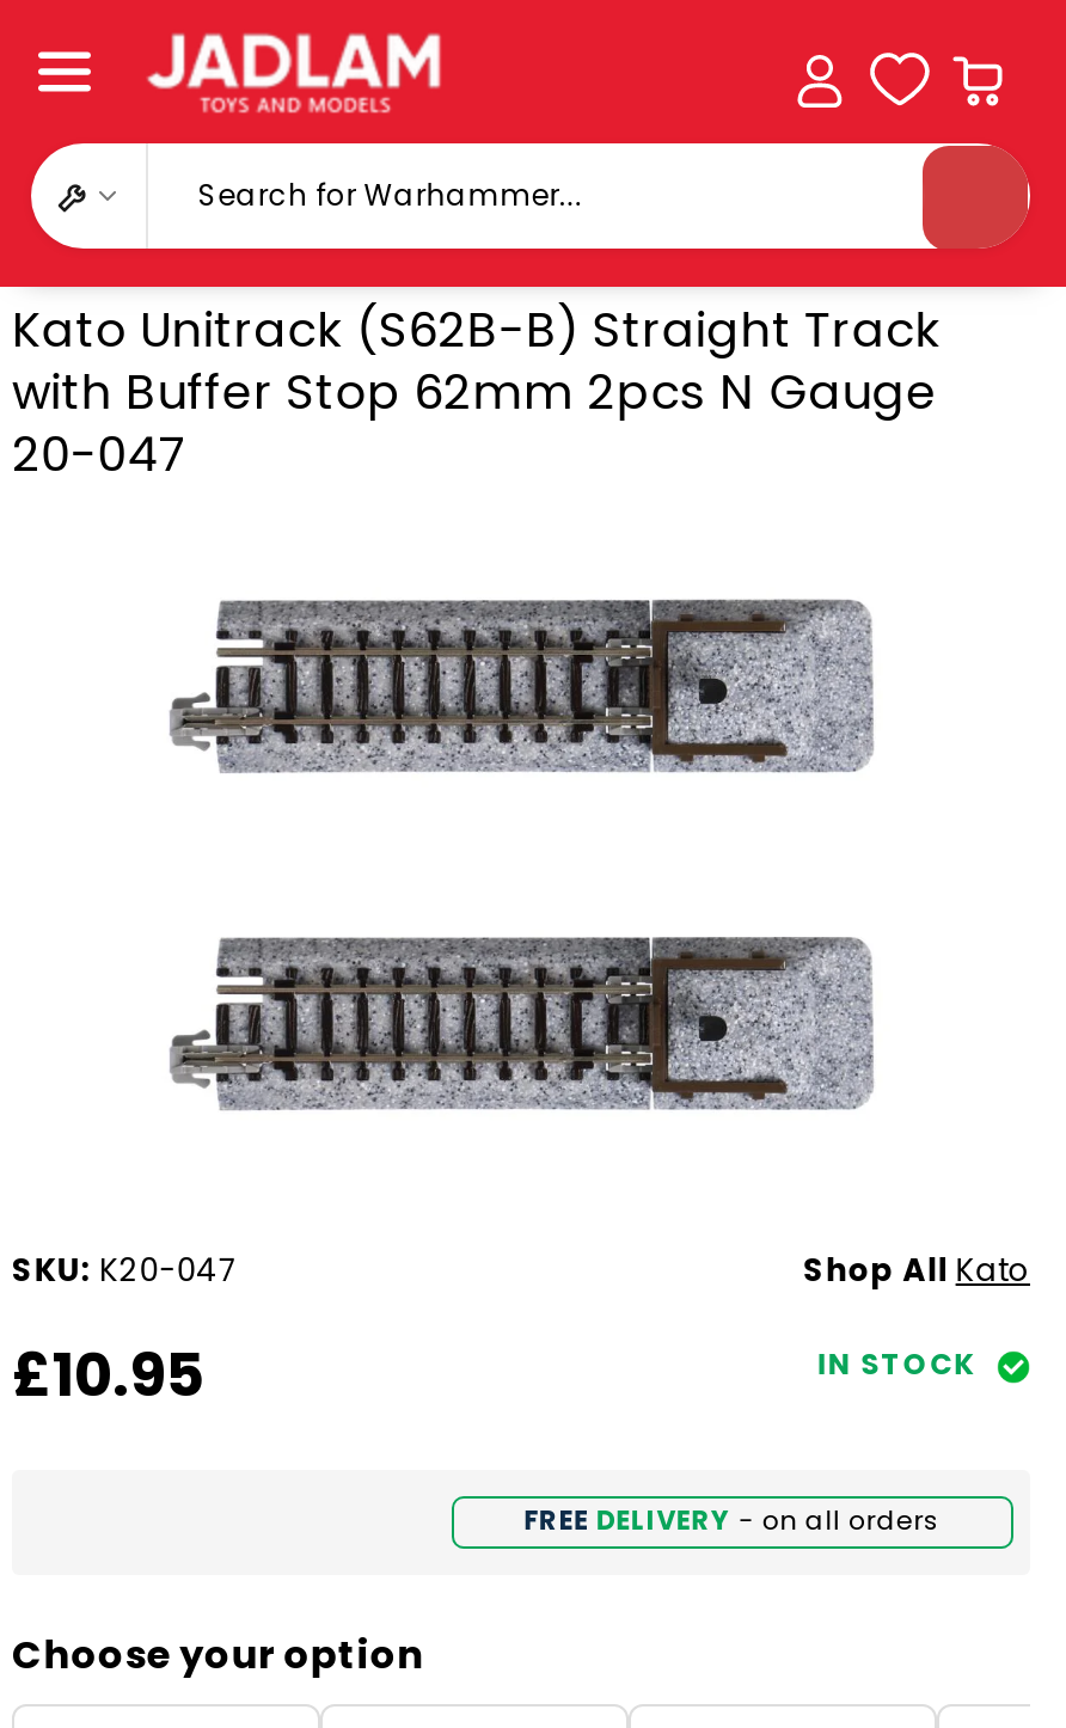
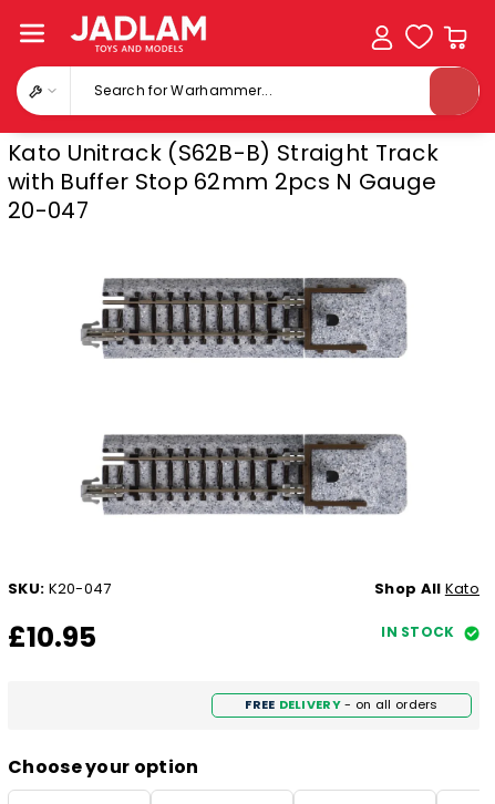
- Search for Warhamme
+ Search for Warhammer...
